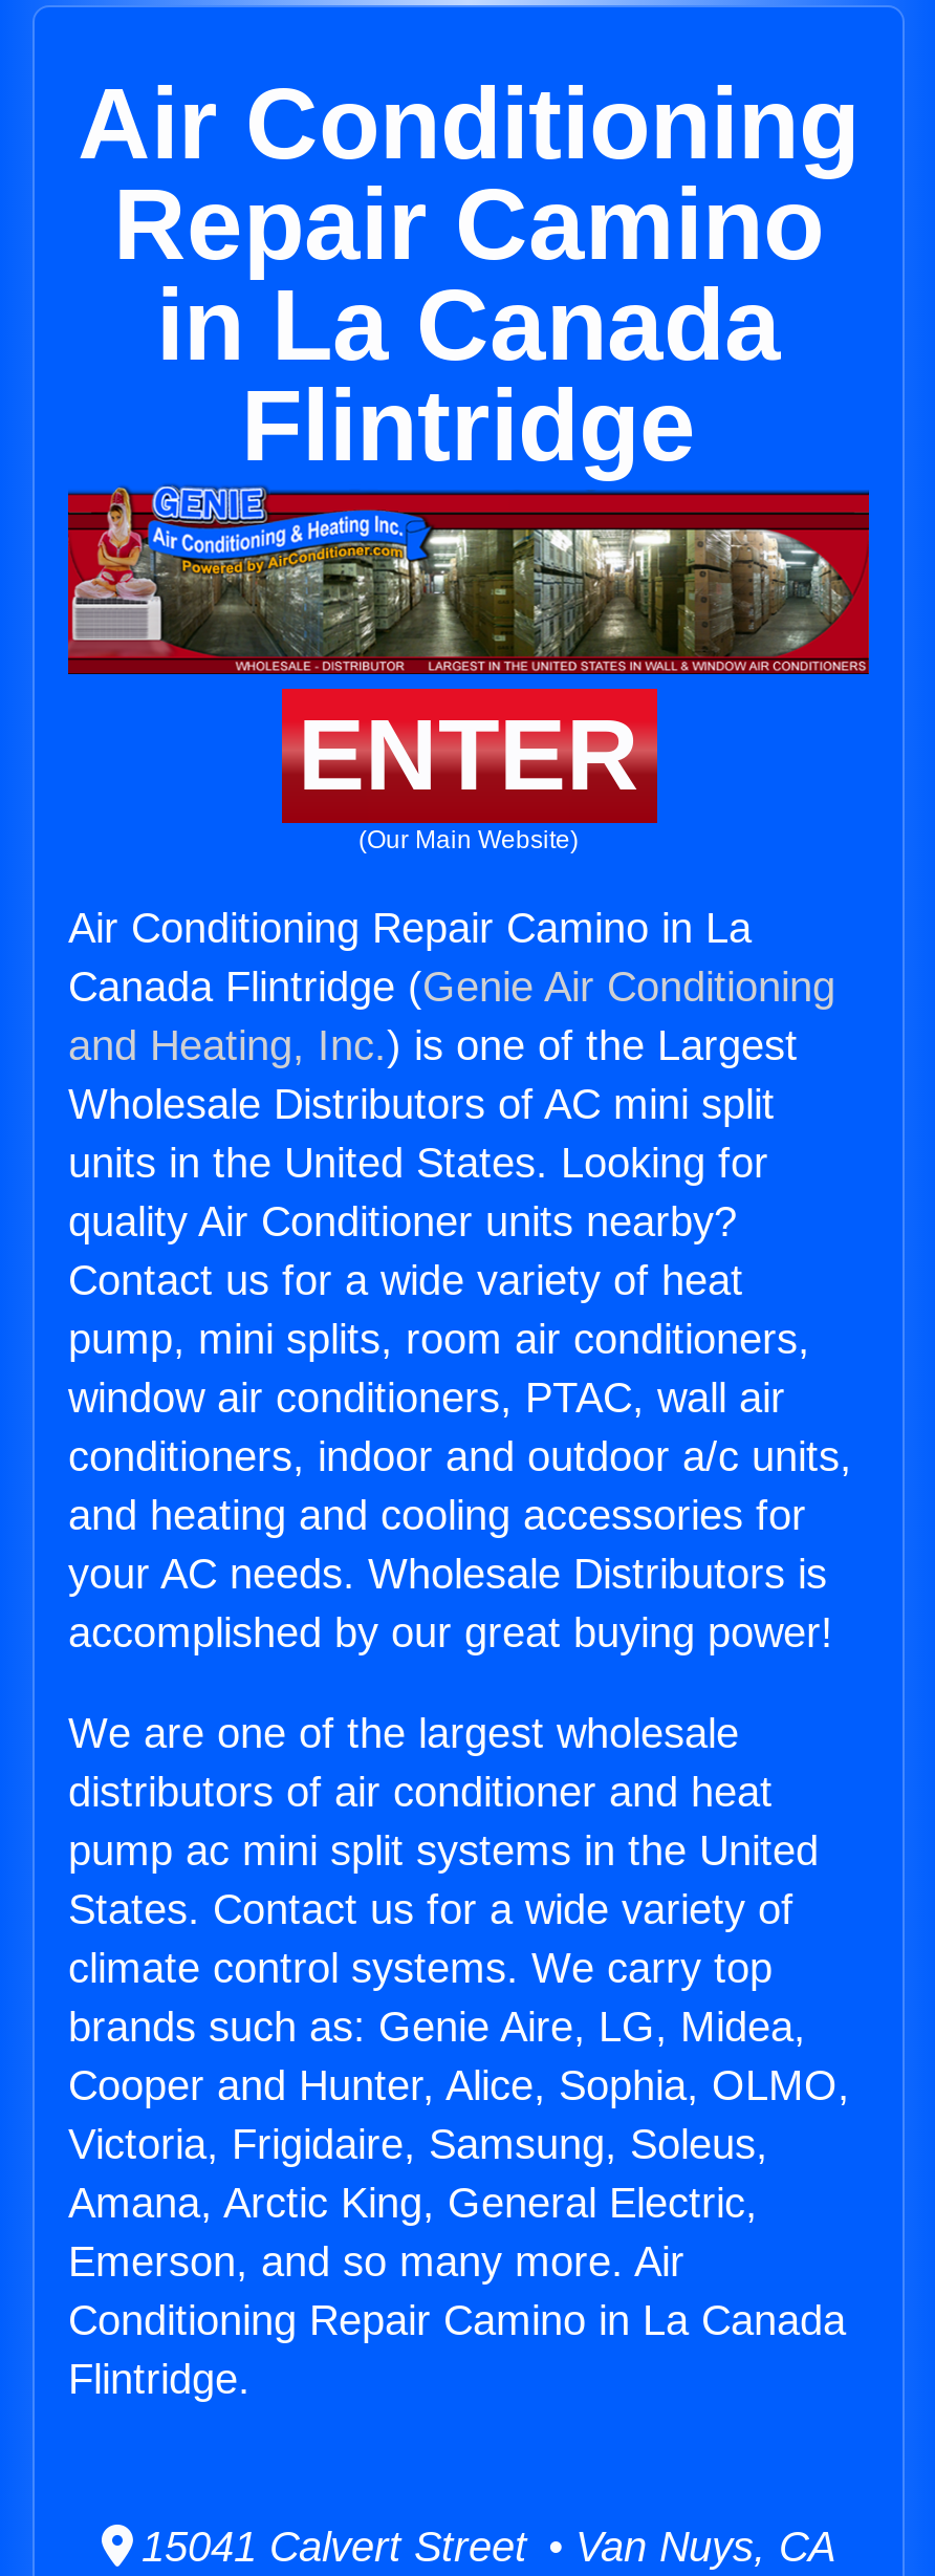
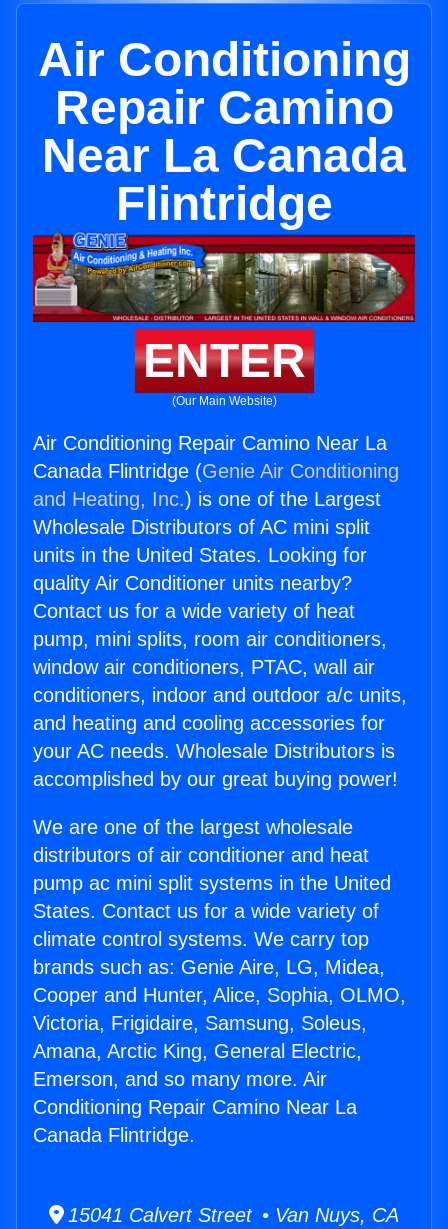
- in La Canada
+ Near La Canada

- Air Conditioning Repair Camino in La
+ Air Conditioning Repair Camino Near La

- Conditioning Repair Camino in La Canada
- Flintridge.
+ Conditioning Repair Camino Near La
+ Canada Flintridge.
